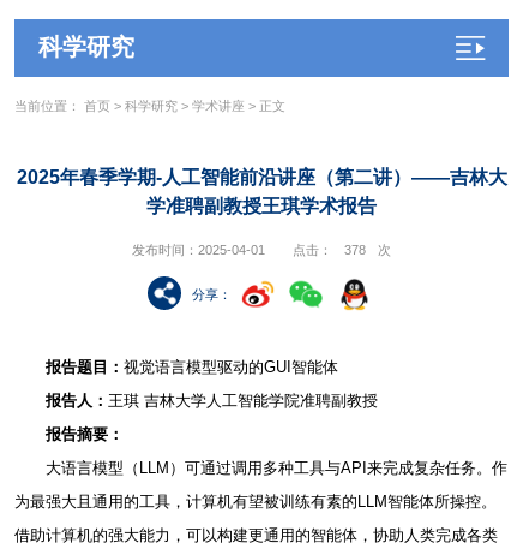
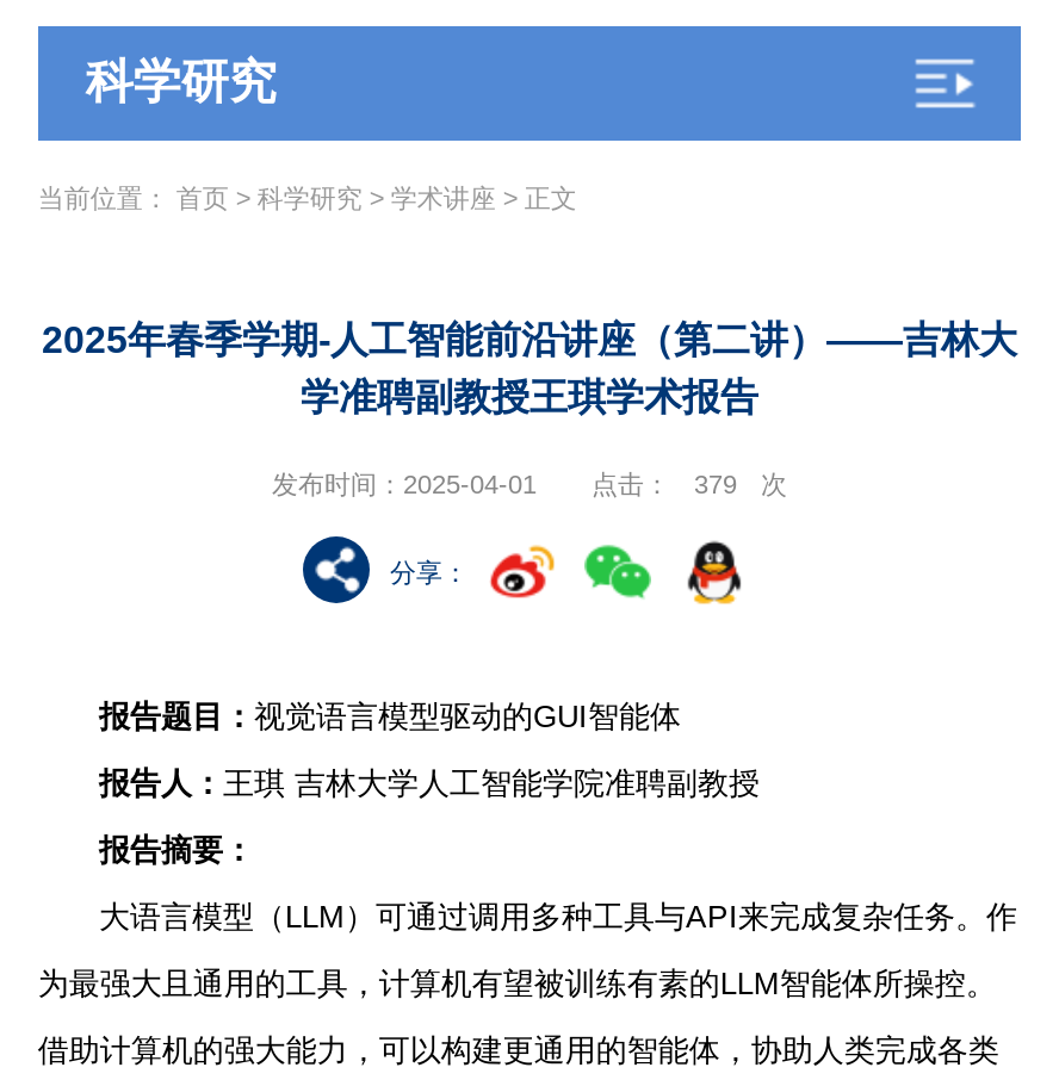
- 发布时间：2025-04-01 点击： 378 次
+ 发布时间：2025-04-01 点击： 379 次
